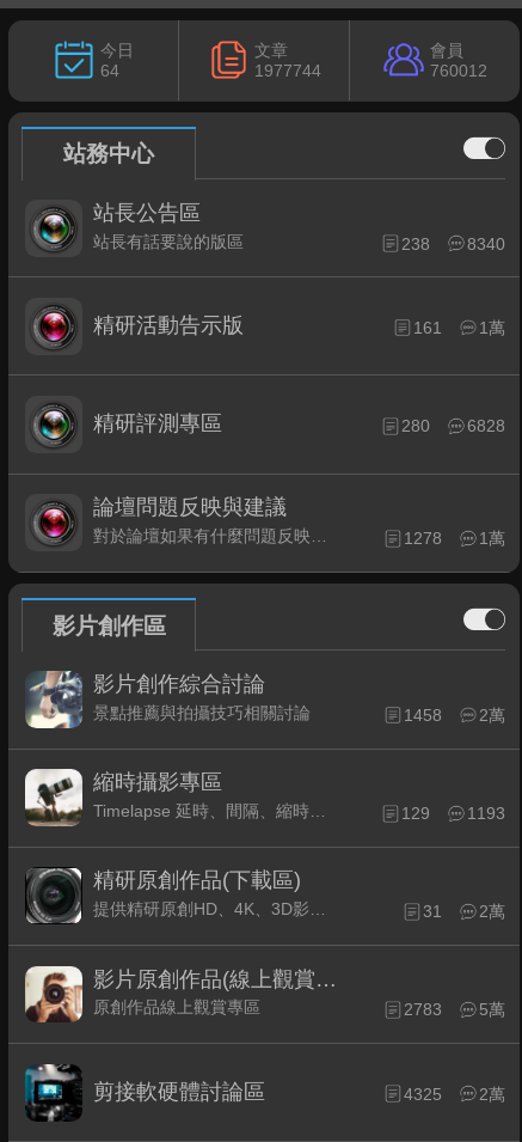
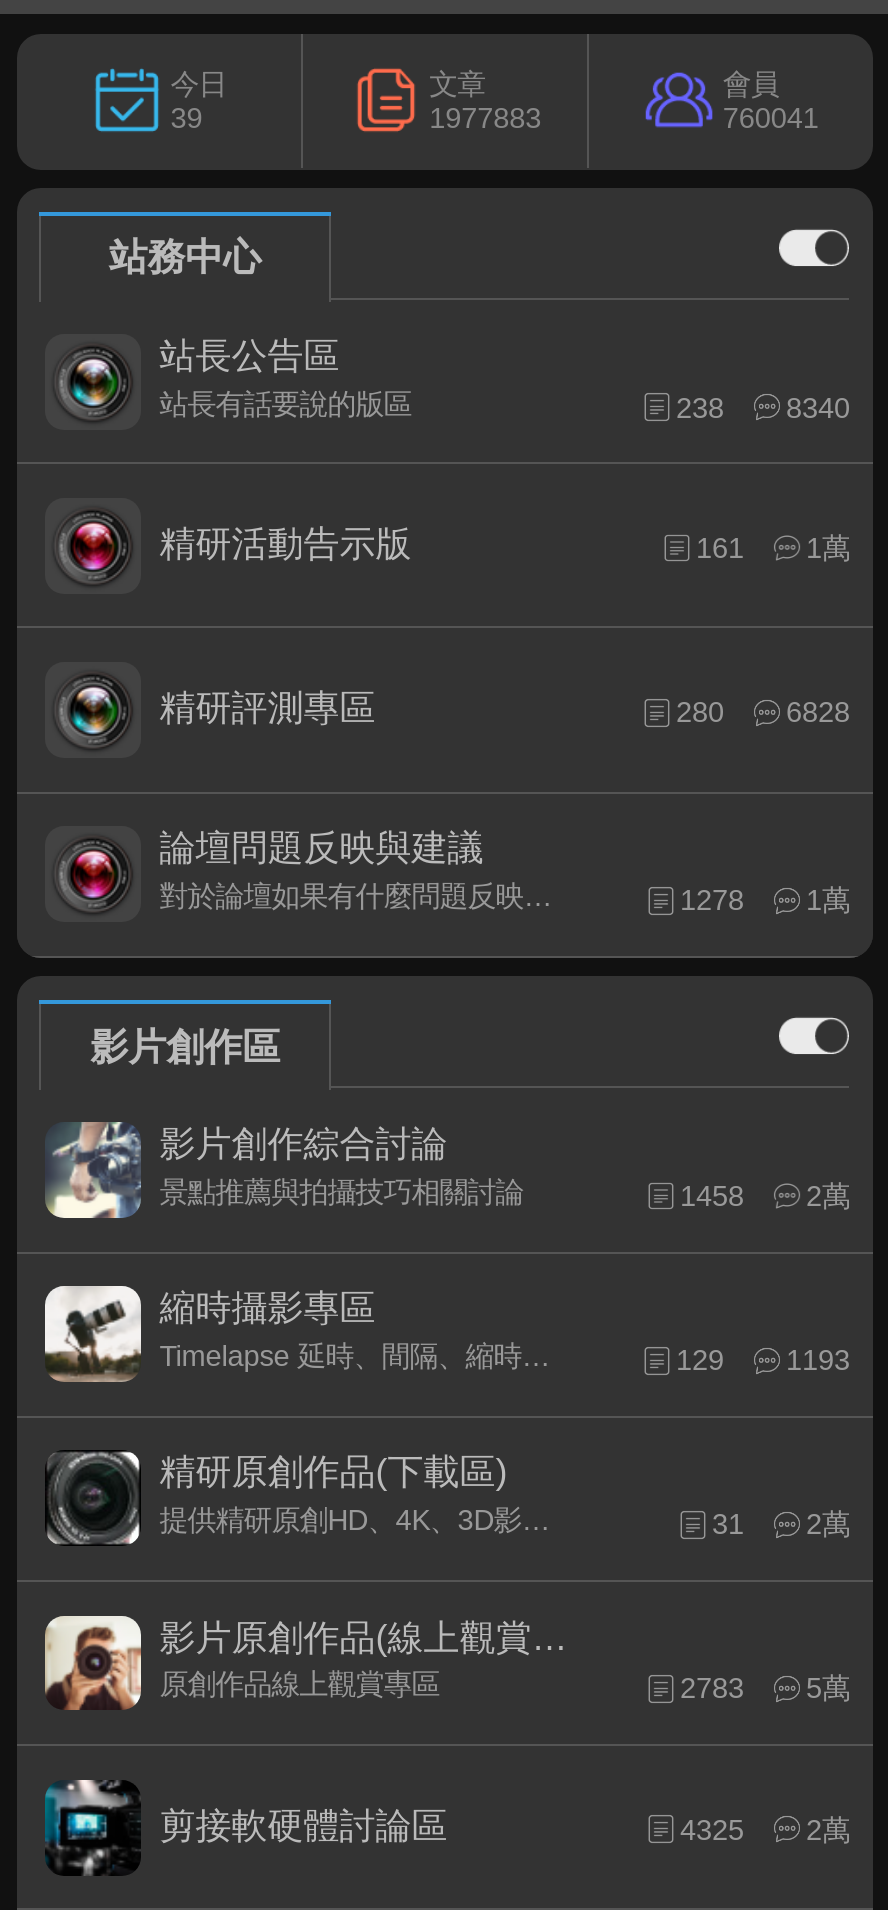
- 64
+ 39

- 1977744
+ 1977883

- 760012
+ 760041
